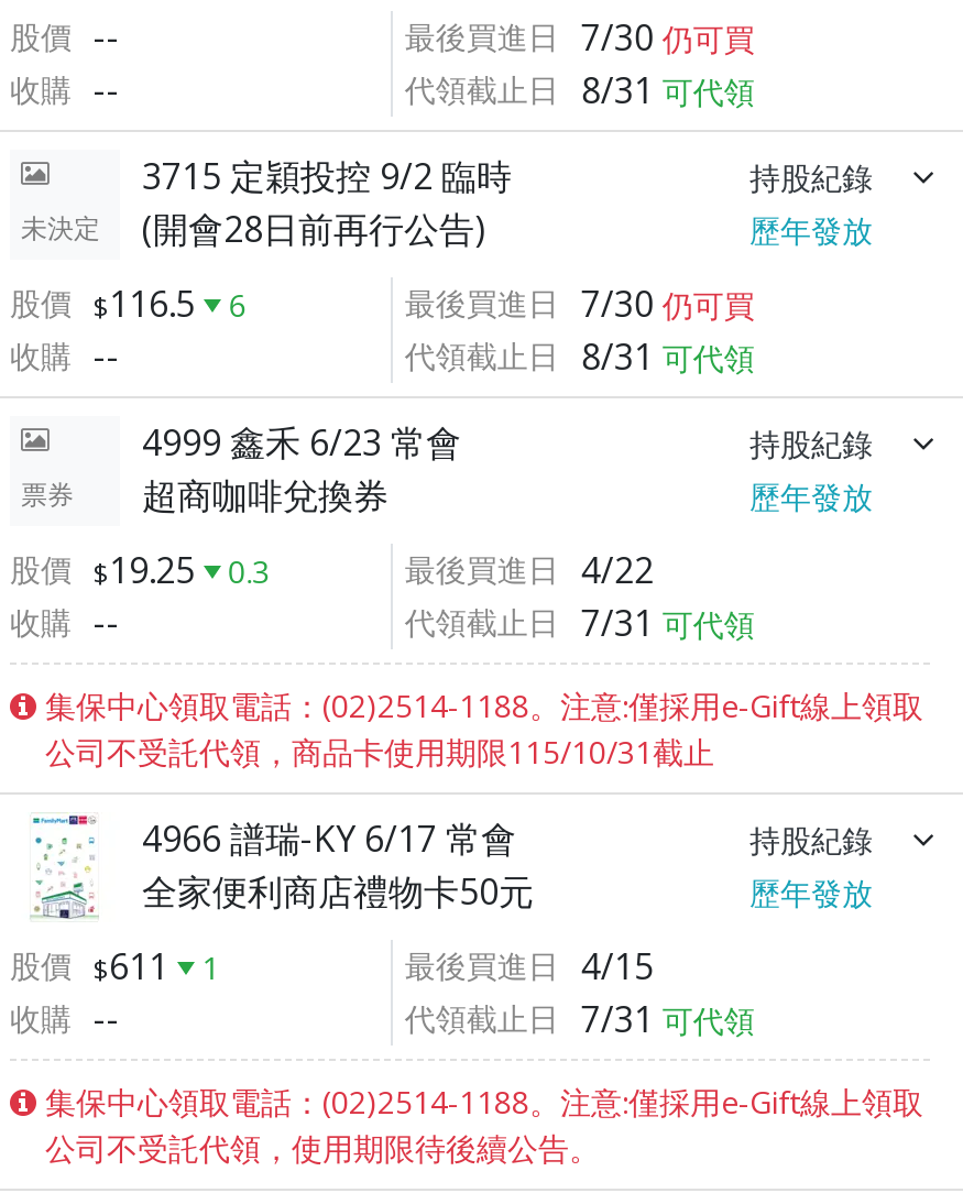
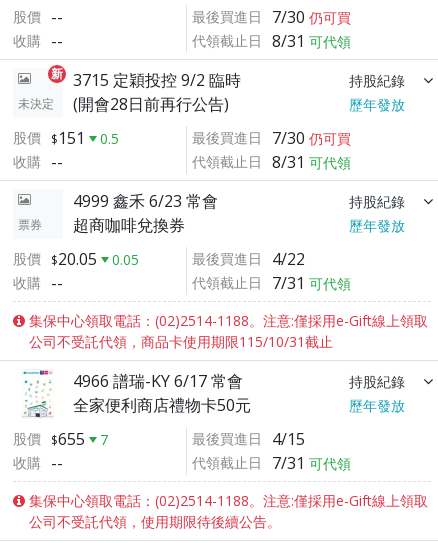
+ 新

- 116.5
+ 151

- 6
+ 0.5

- 19.25
+ 20.05

- 0.3
+ 0.05

- 611
+ 655

- 1
+ 7
